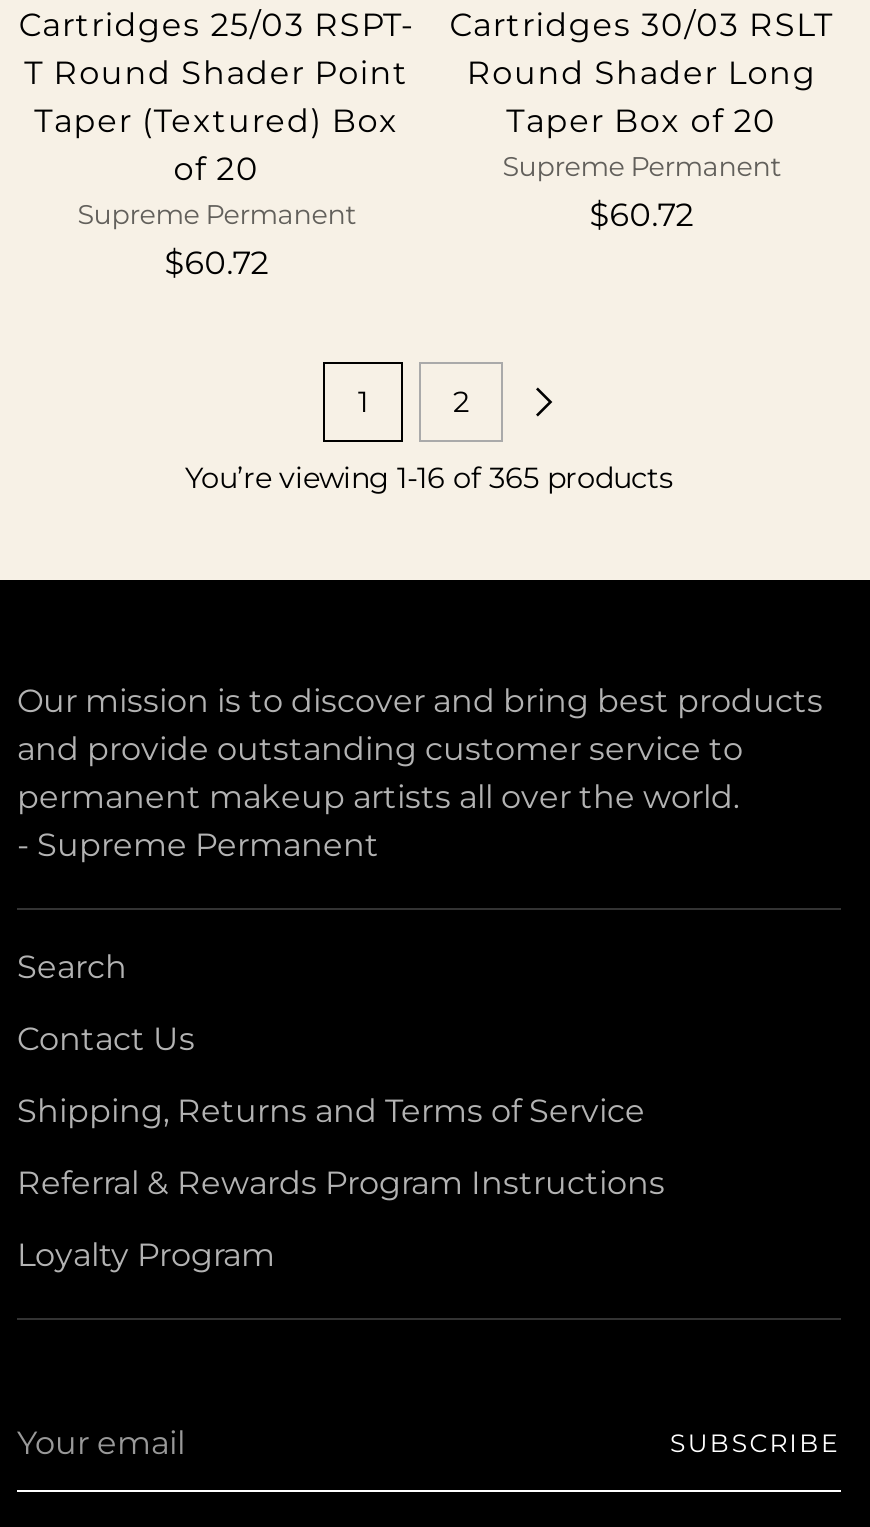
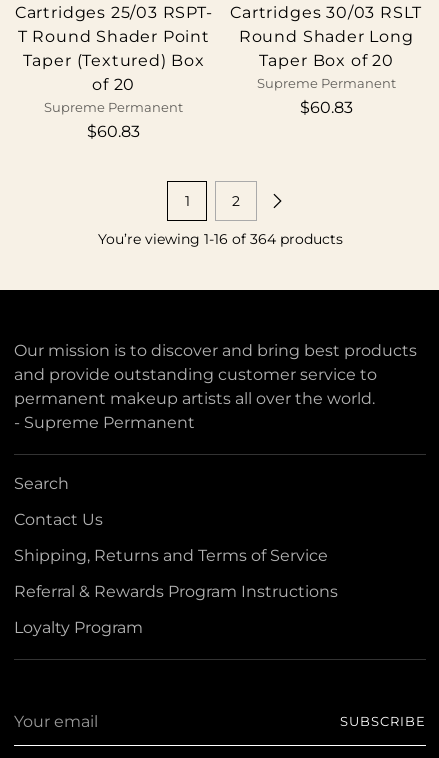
- $60.72
+ $60.83

- $60.72
+ $60.83

- You’re viewing 1-16 of 365 products
+ You’re viewing 1-16 of 364 products
